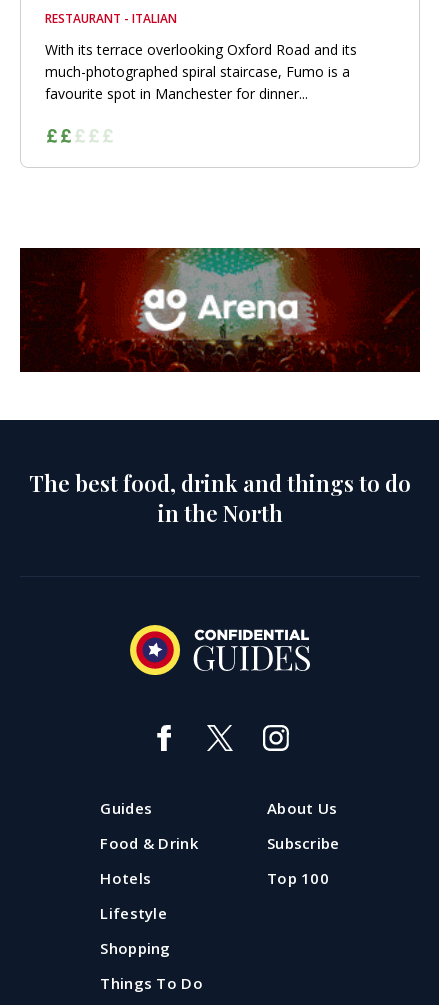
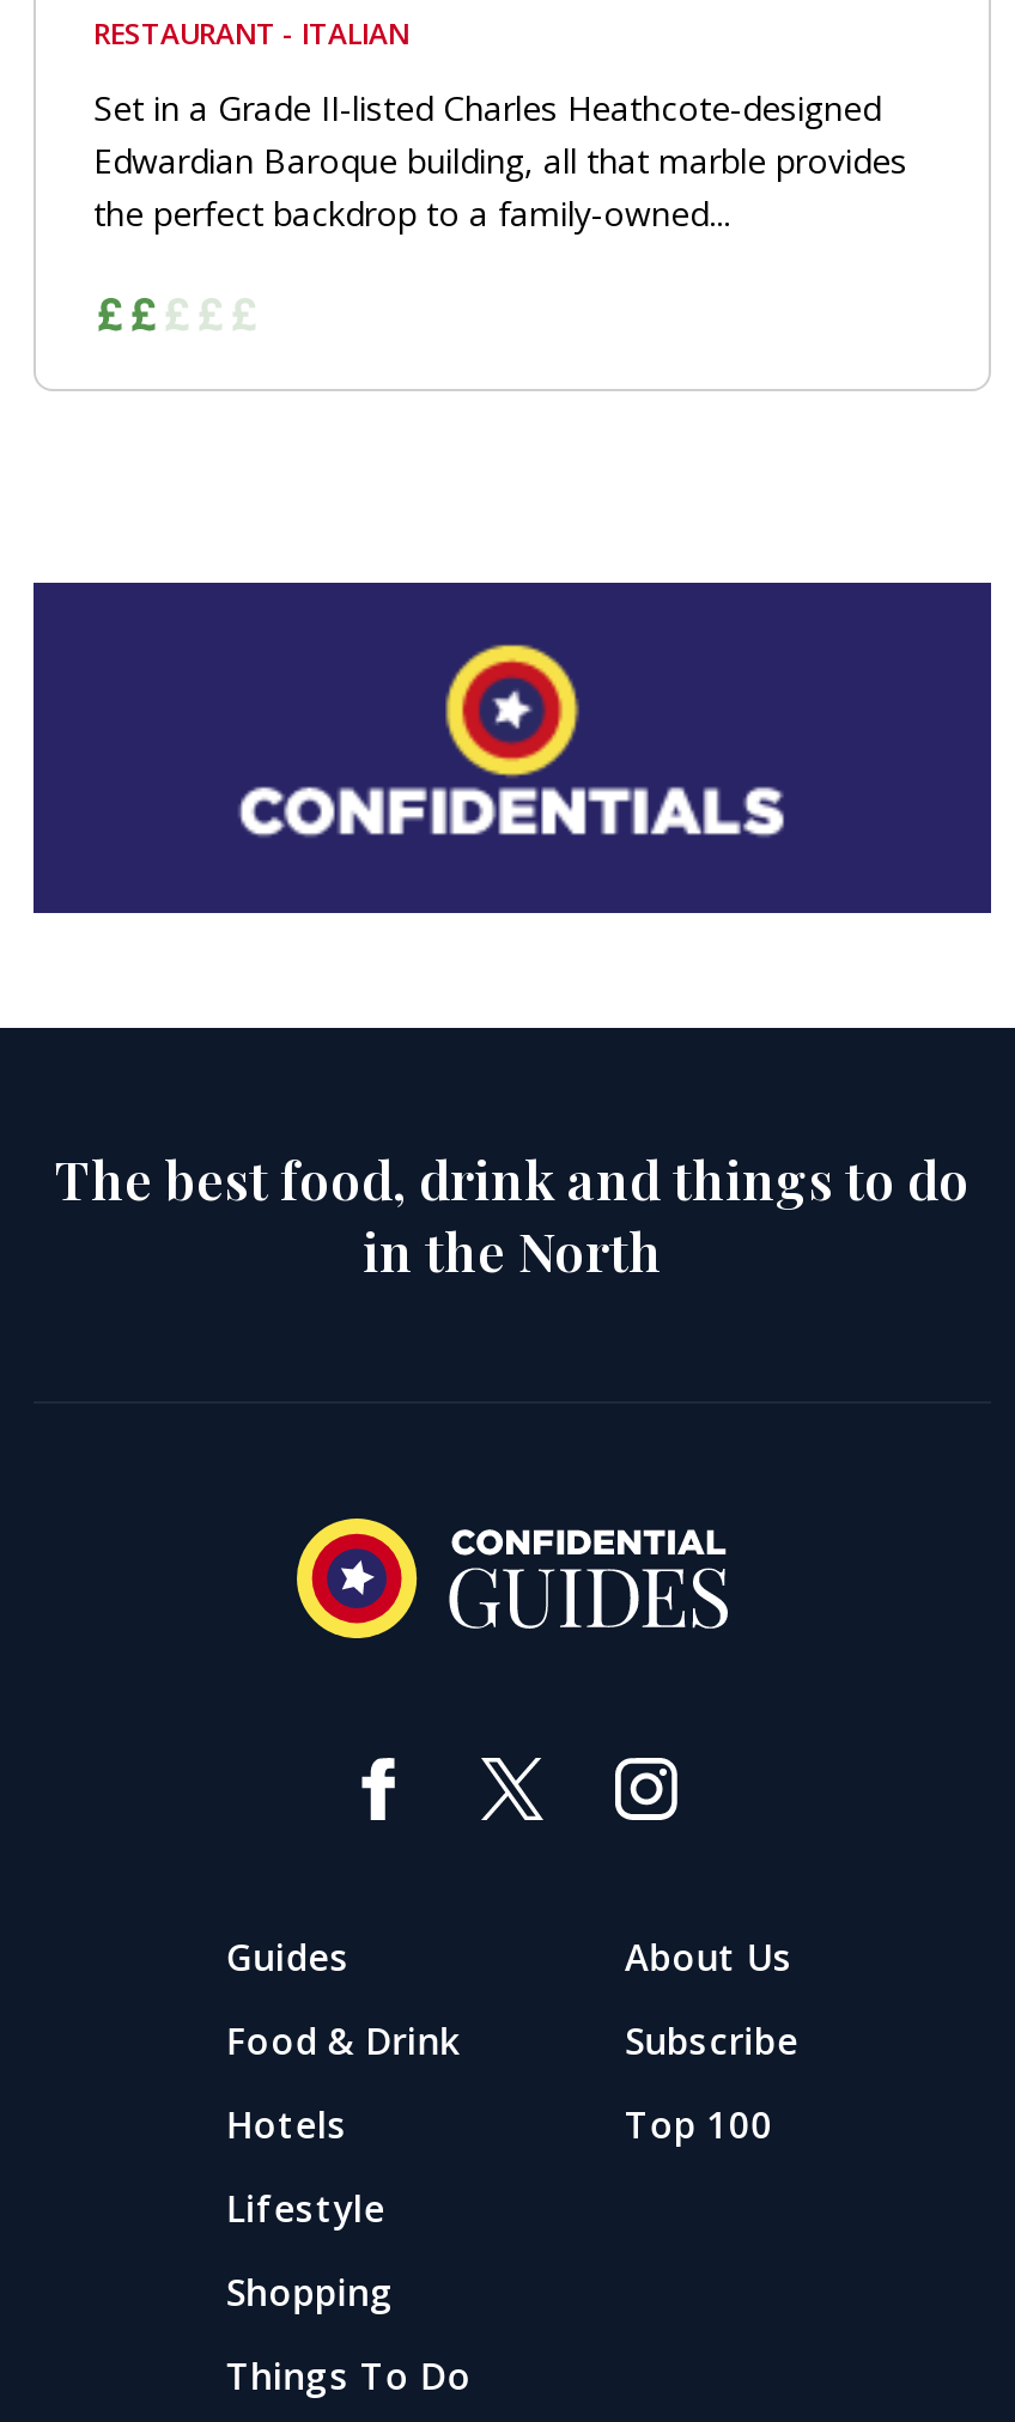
- With its terrace overlooking Oxford Road and its
- much-photographed spiral staircase, Fumo is a
- favourite spot in Manchester for dinner...
+ Set in a Grade II-listed Charles Heathcote-designed
+ Edwardian Baroque building, all that marble provides
+ the perfect backdrop to a family-owned...

- [image]
+ [image]
